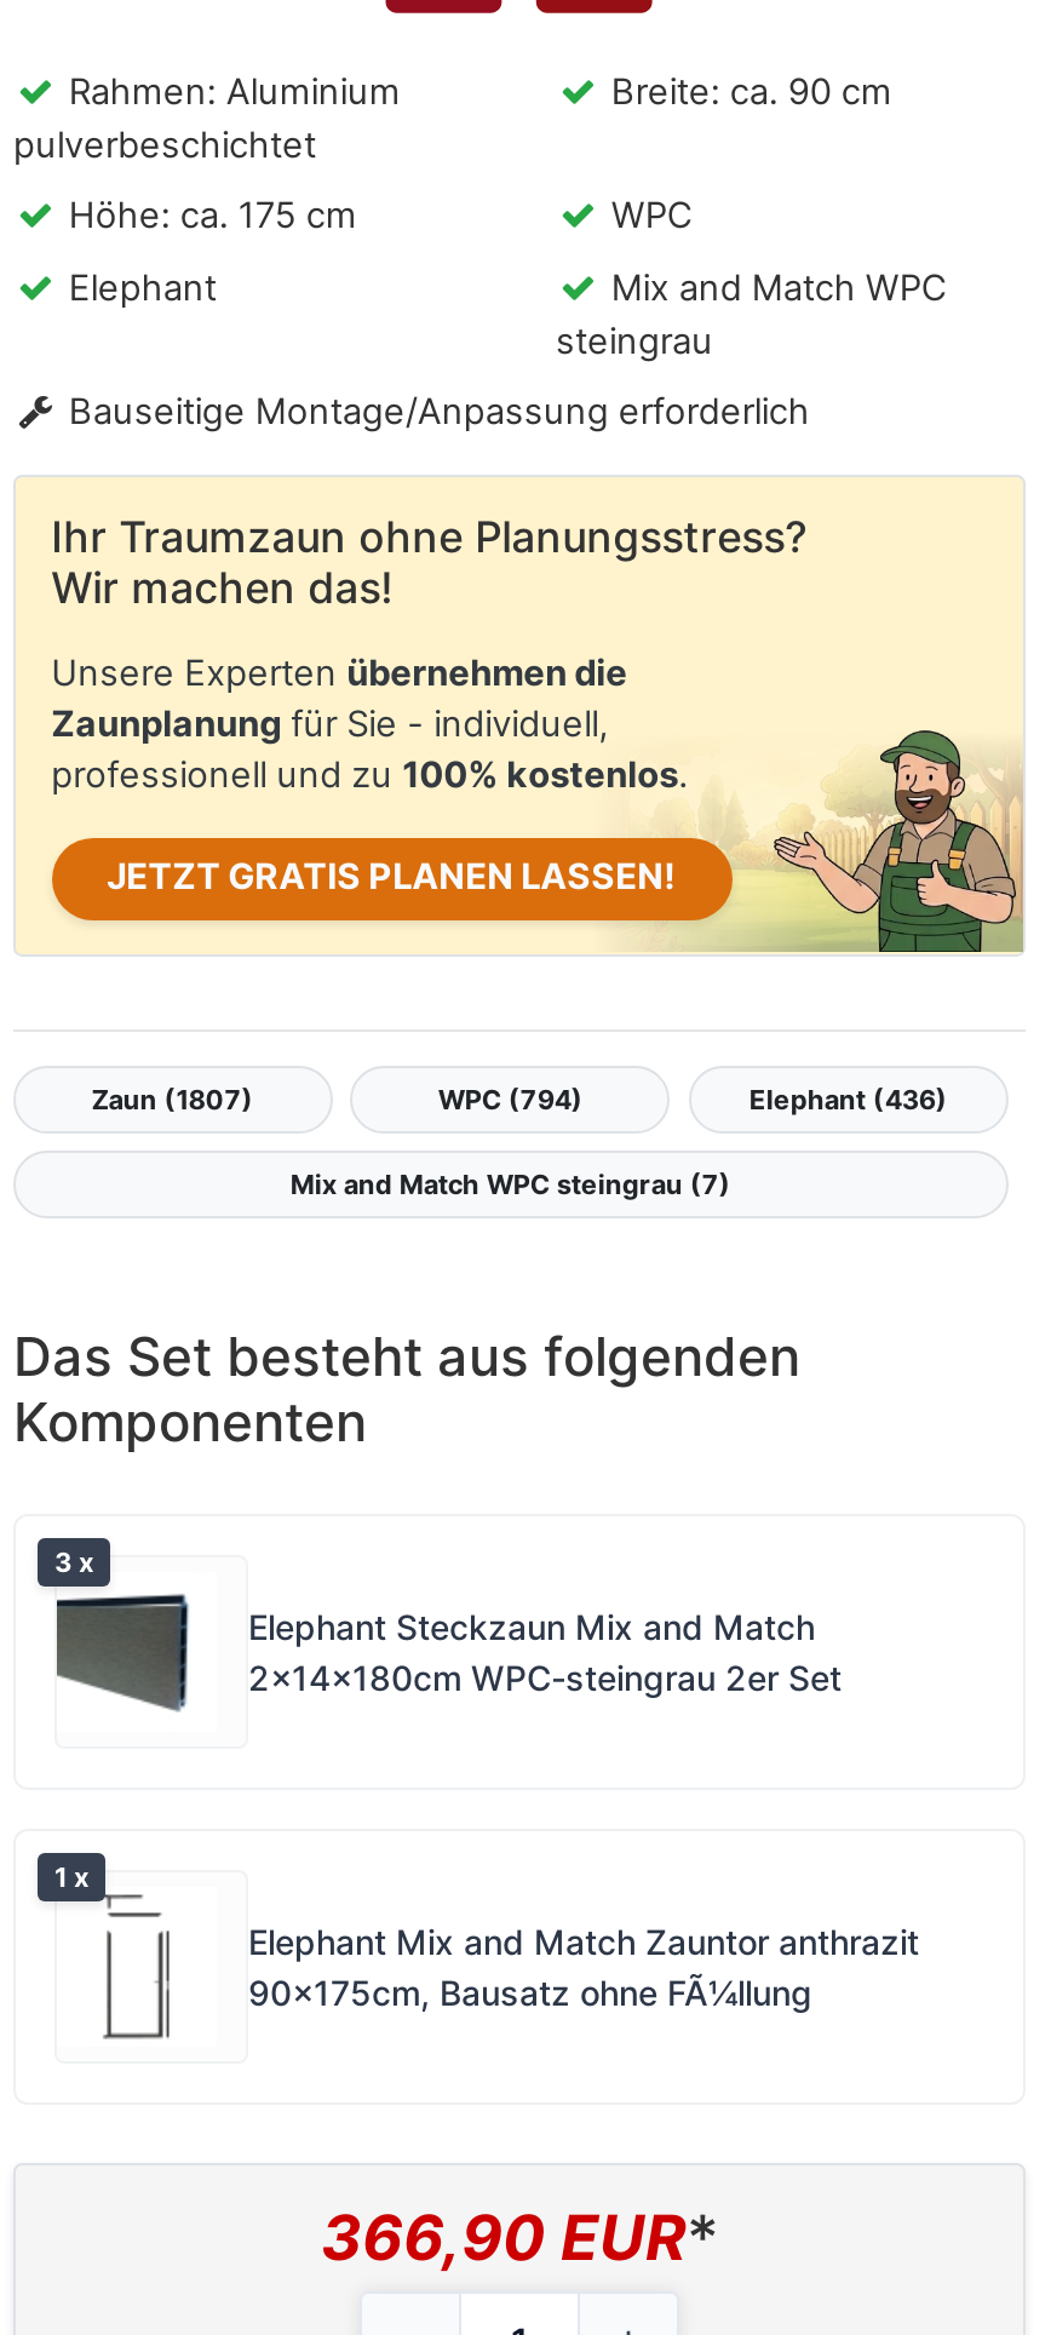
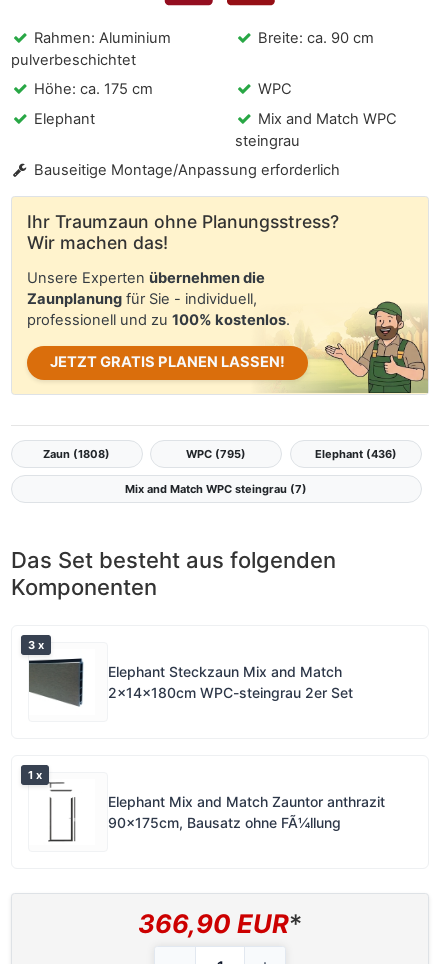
- Zaun (1807)
+ Zaun (1808)

- WPC (794)
+ WPC (795)
